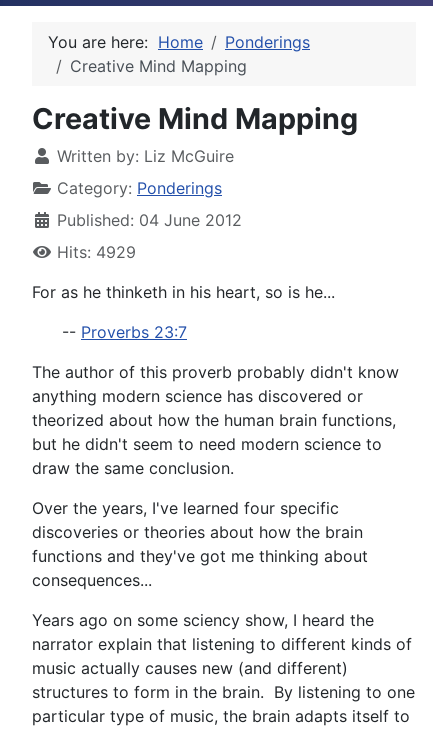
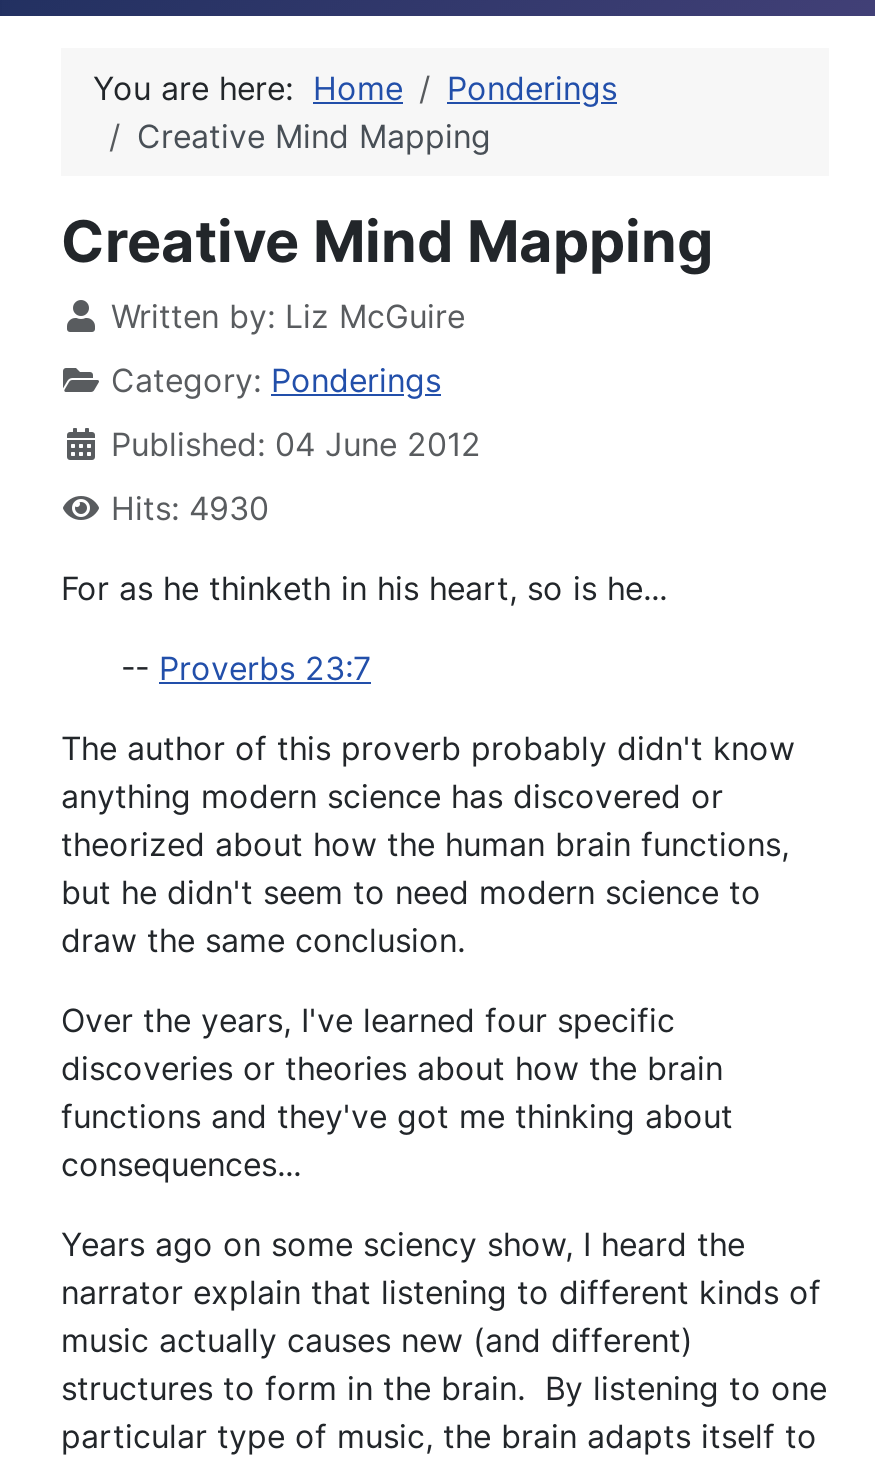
- Hits: 4929
+ Hits: 4930
